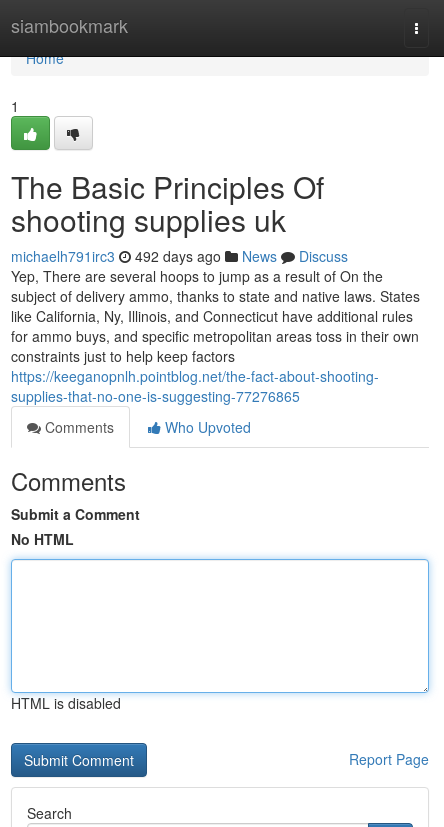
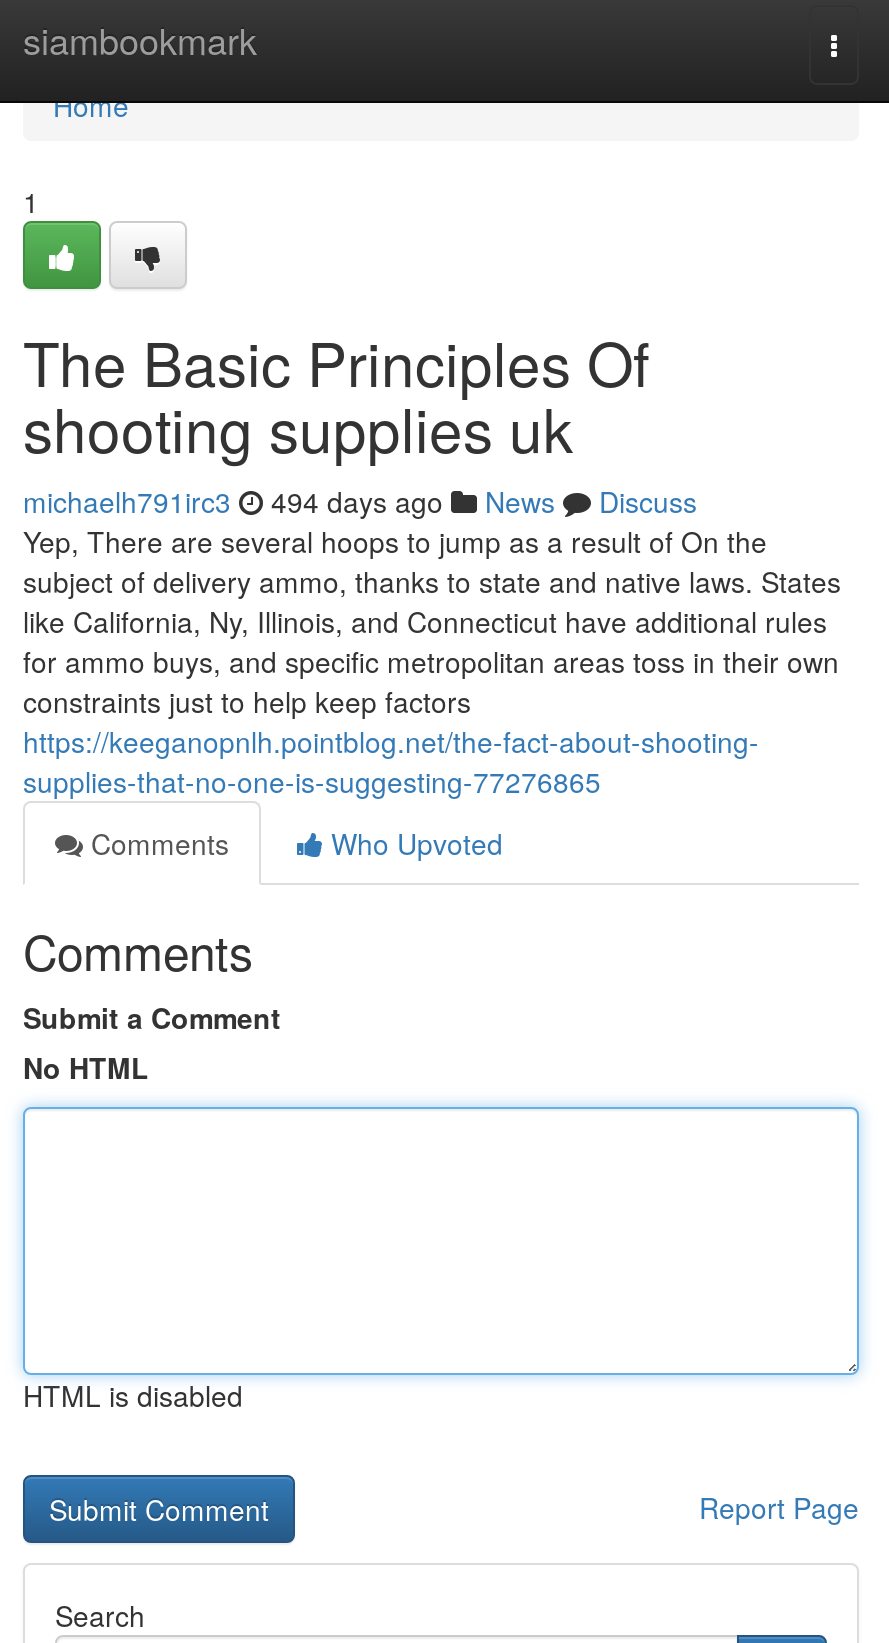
- michaelh791irc3 492 days ago News Discuss
+ michaelh791irc3 494 days ago News Discuss
